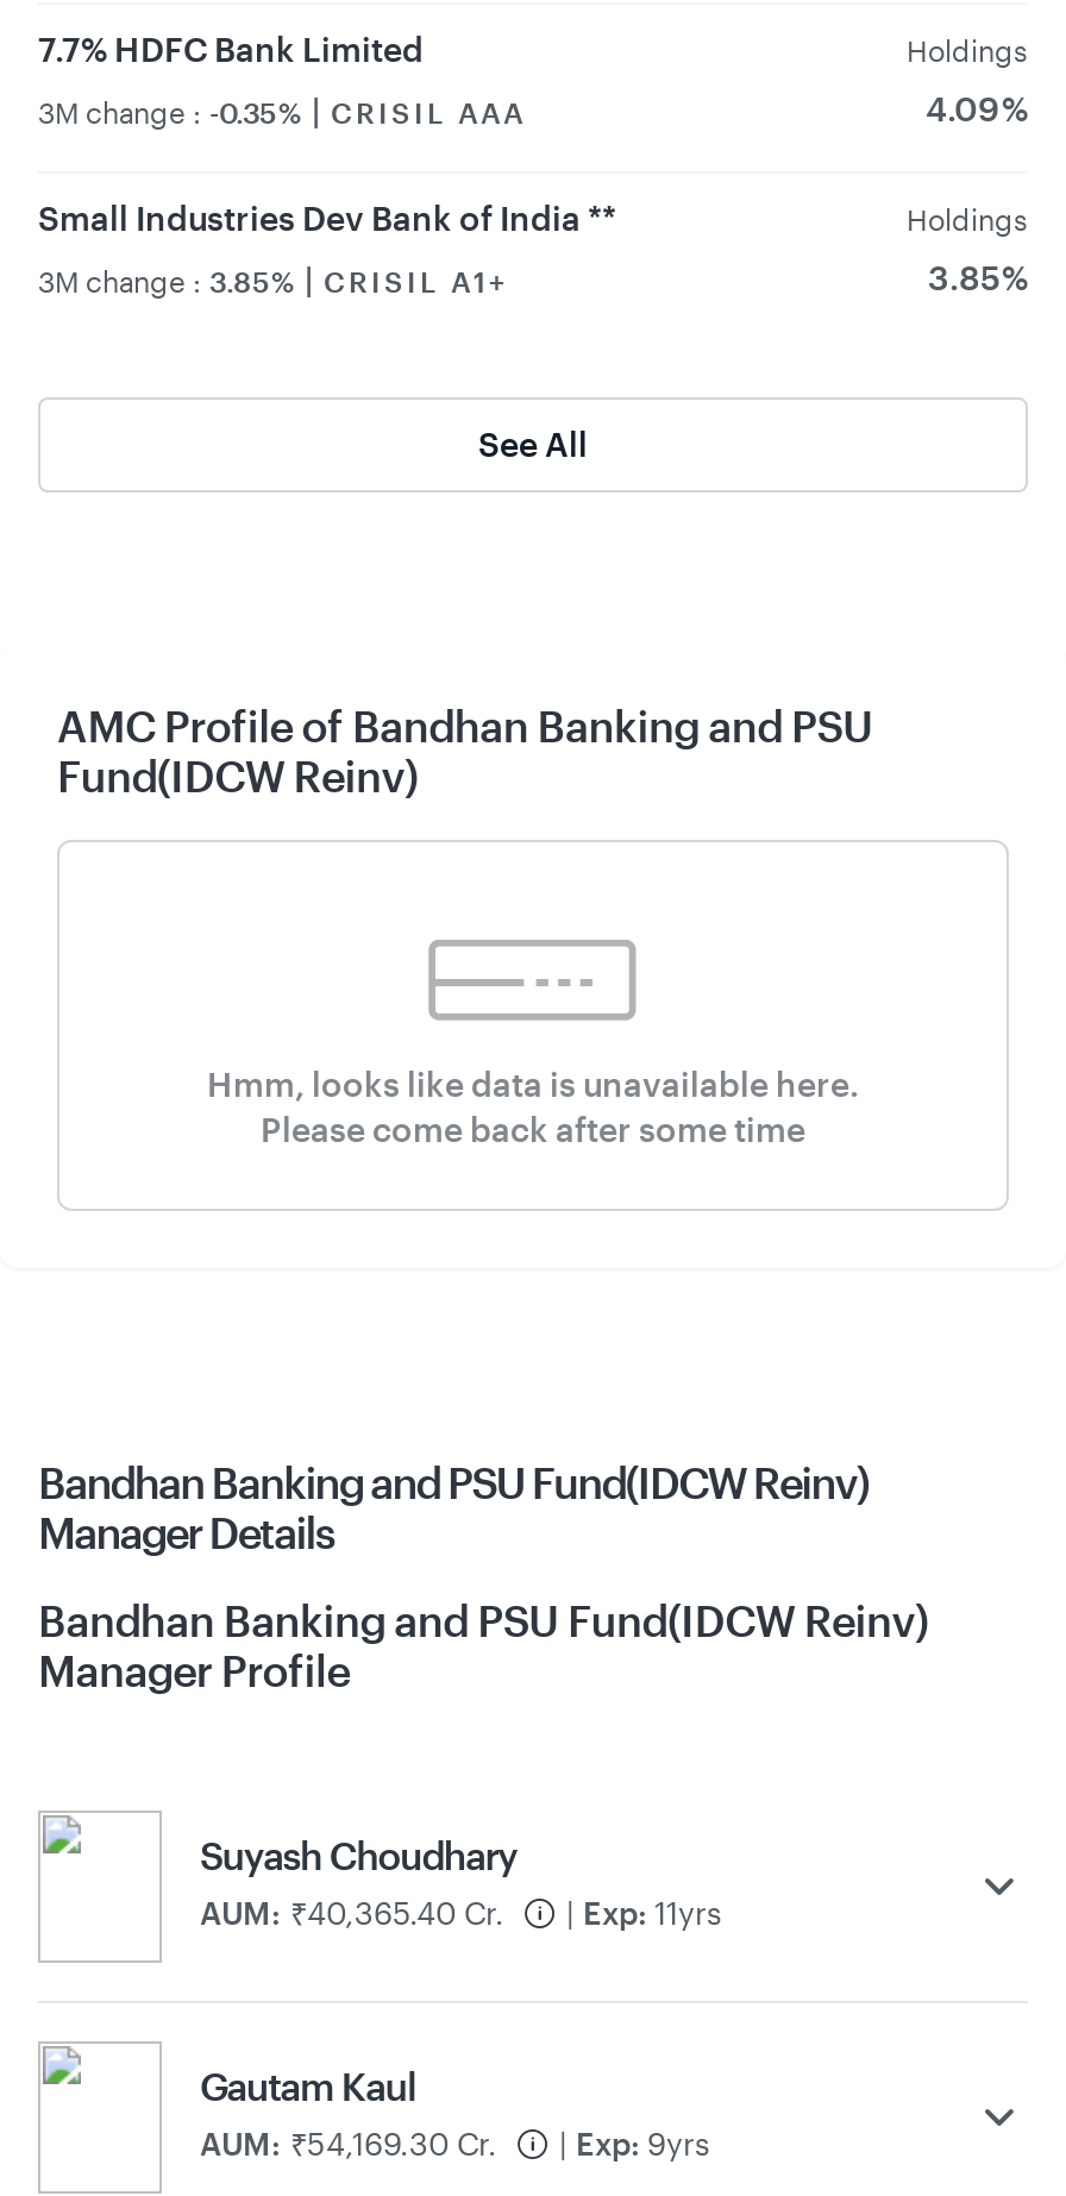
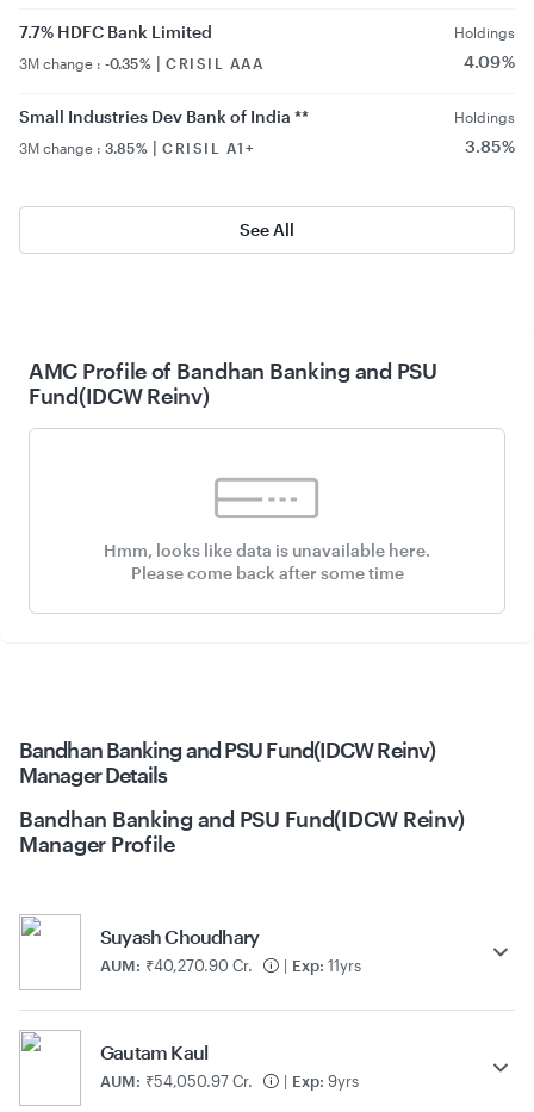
- AUM: ₹40,365.40 Cr.
+ AUM: ₹40,270.90 Cr.

- AUM: ₹54,169.30 Cr.
+ AUM: ₹54,050.97 Cr.
